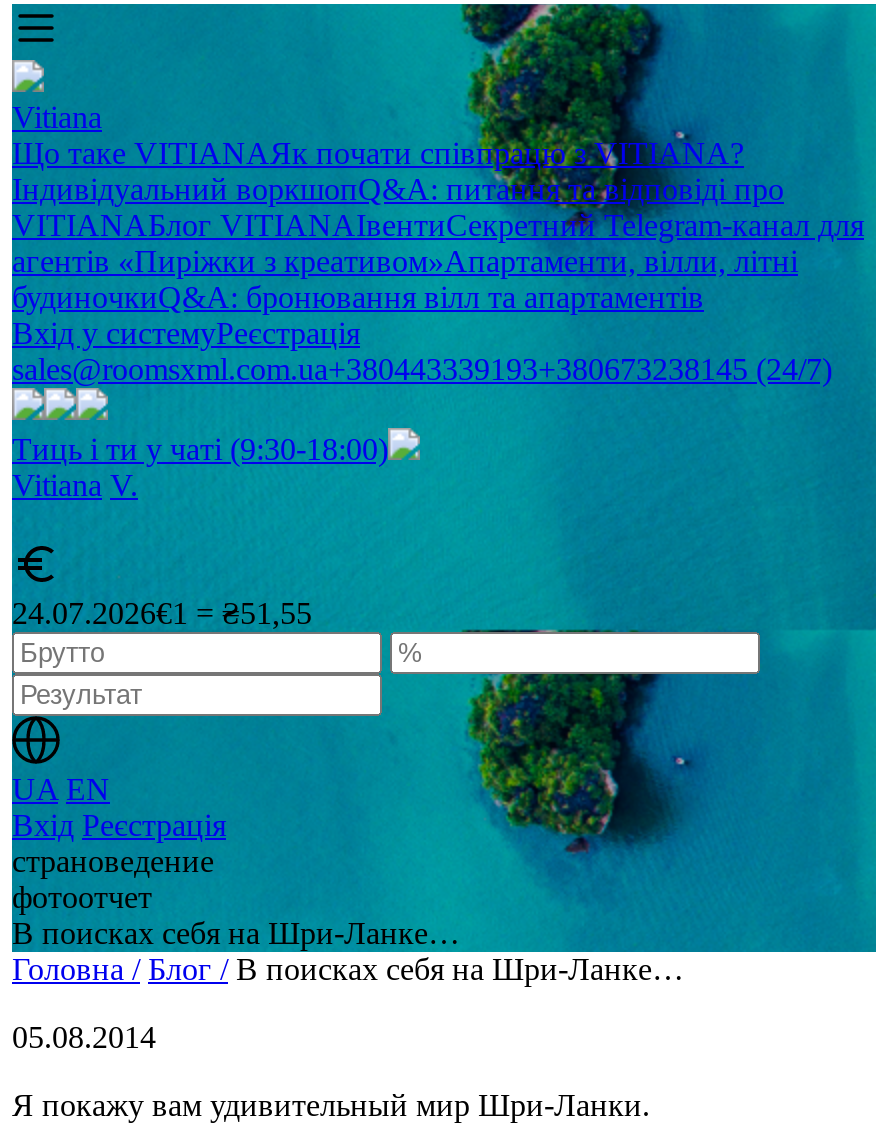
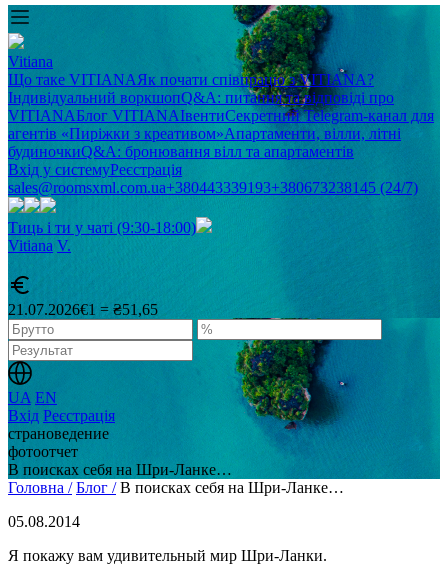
- 24.07.2026€1 = ₴51,55
+ 21.07.2026€1 = ₴51,65
